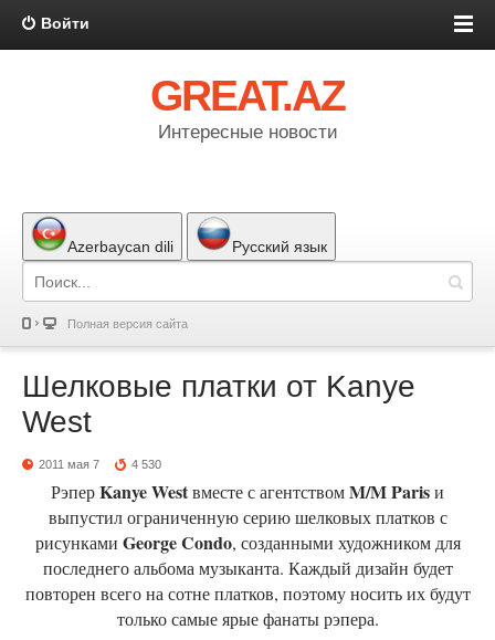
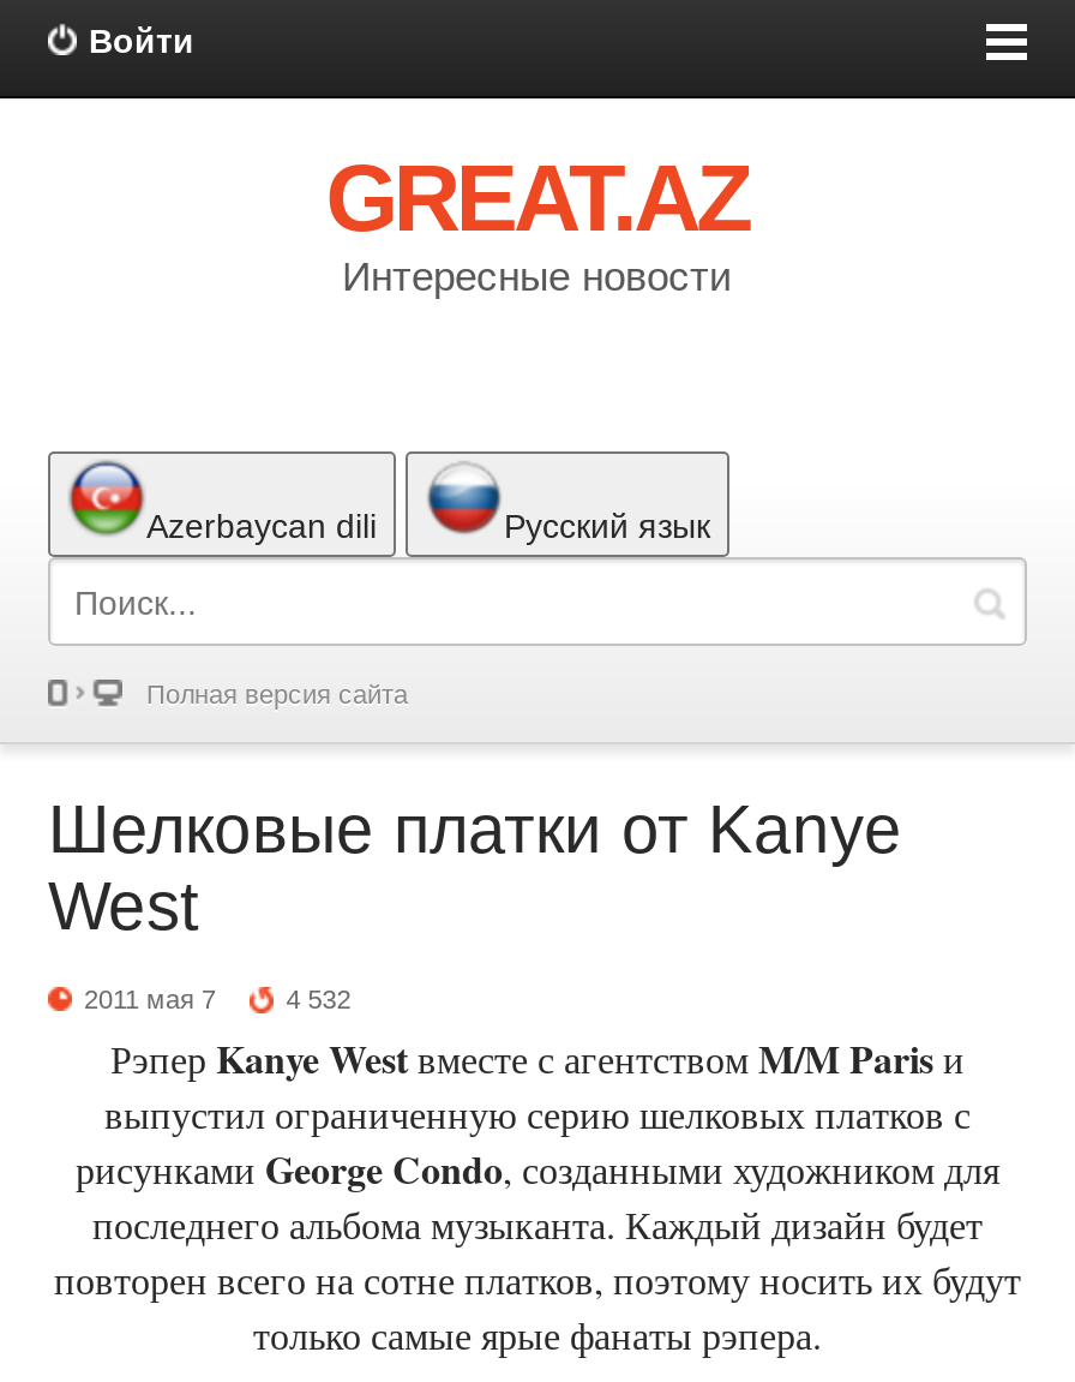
- 4 530
+ 4 532
